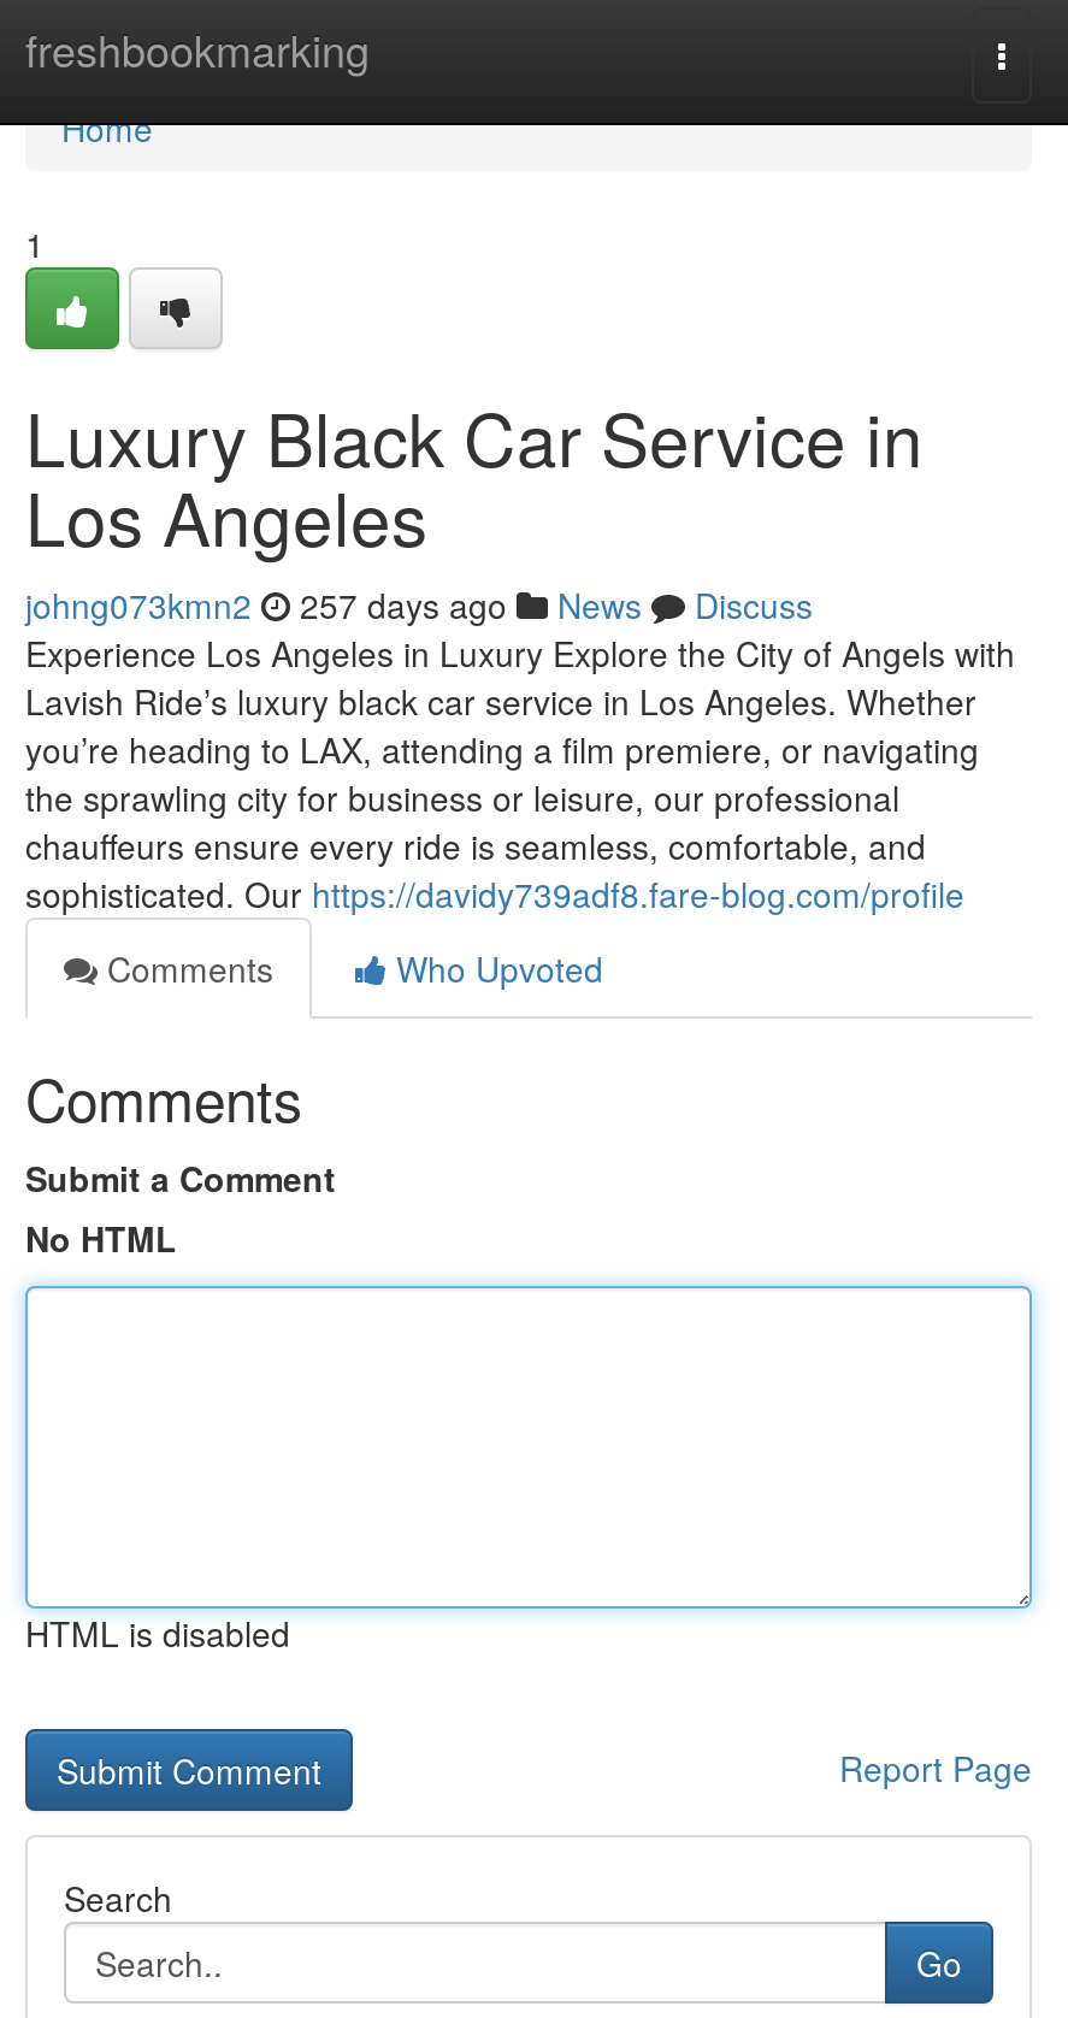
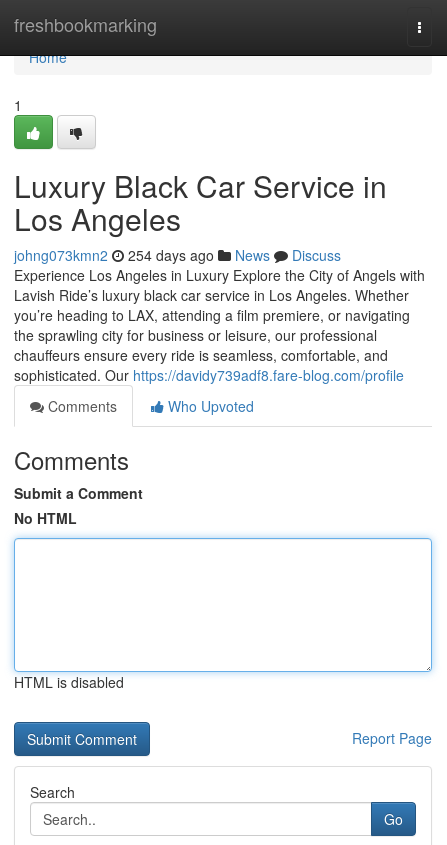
- johng073kmn2 257 days ago News Discuss
+ johng073kmn2 254 days ago News Discuss
